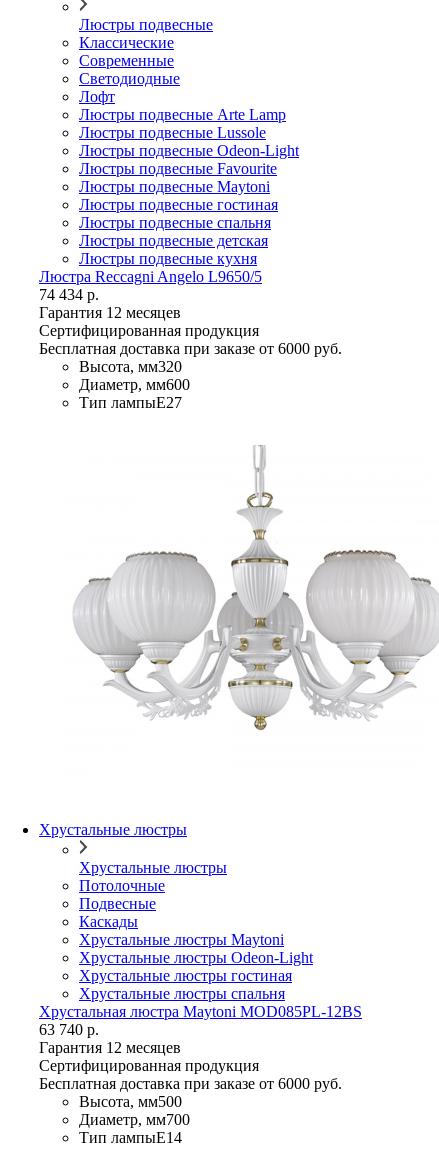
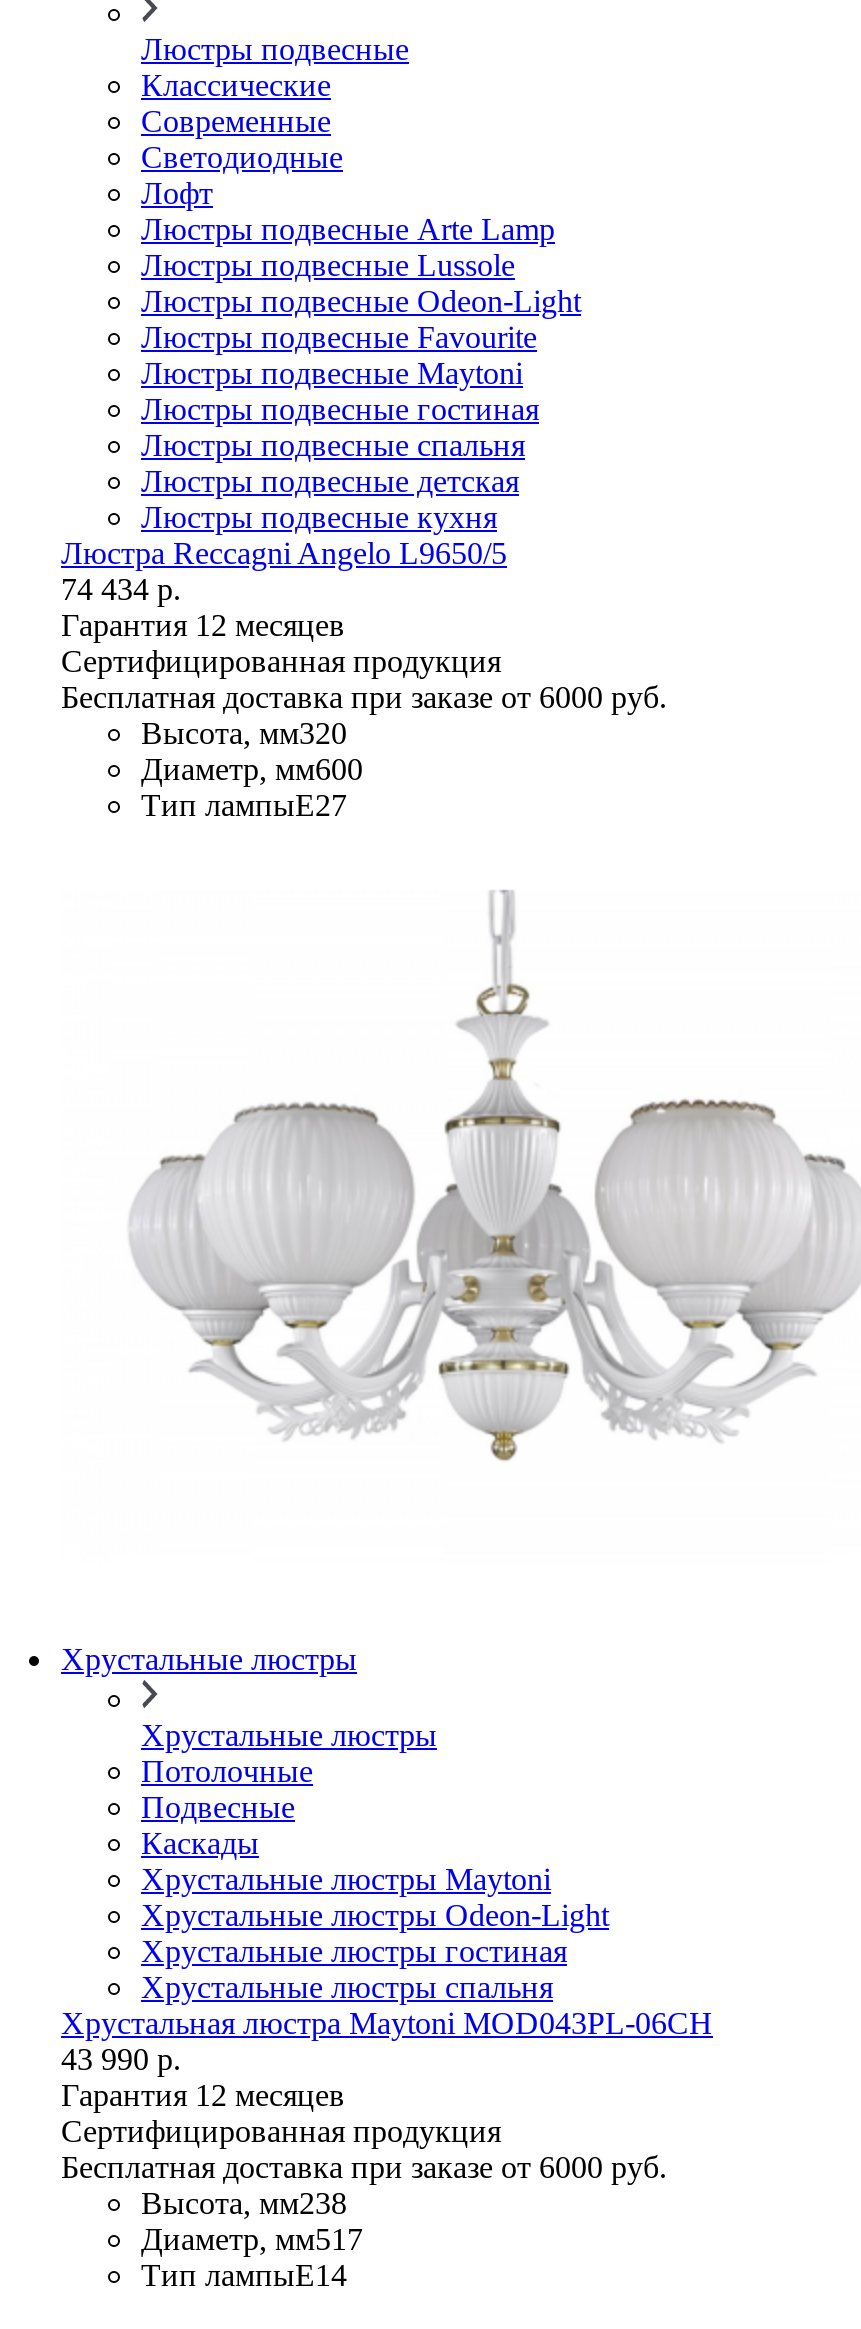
- Хрустальная люстра Maytoni MOD085PL-12BS
+ Хрустальная люстра Maytoni MOD043PL-06CH

- 63 740 р.
+ 43 990 р.

- Высота, мм500
+ Высота, мм238

- Диаметр, мм700
+ Диаметр, мм517
